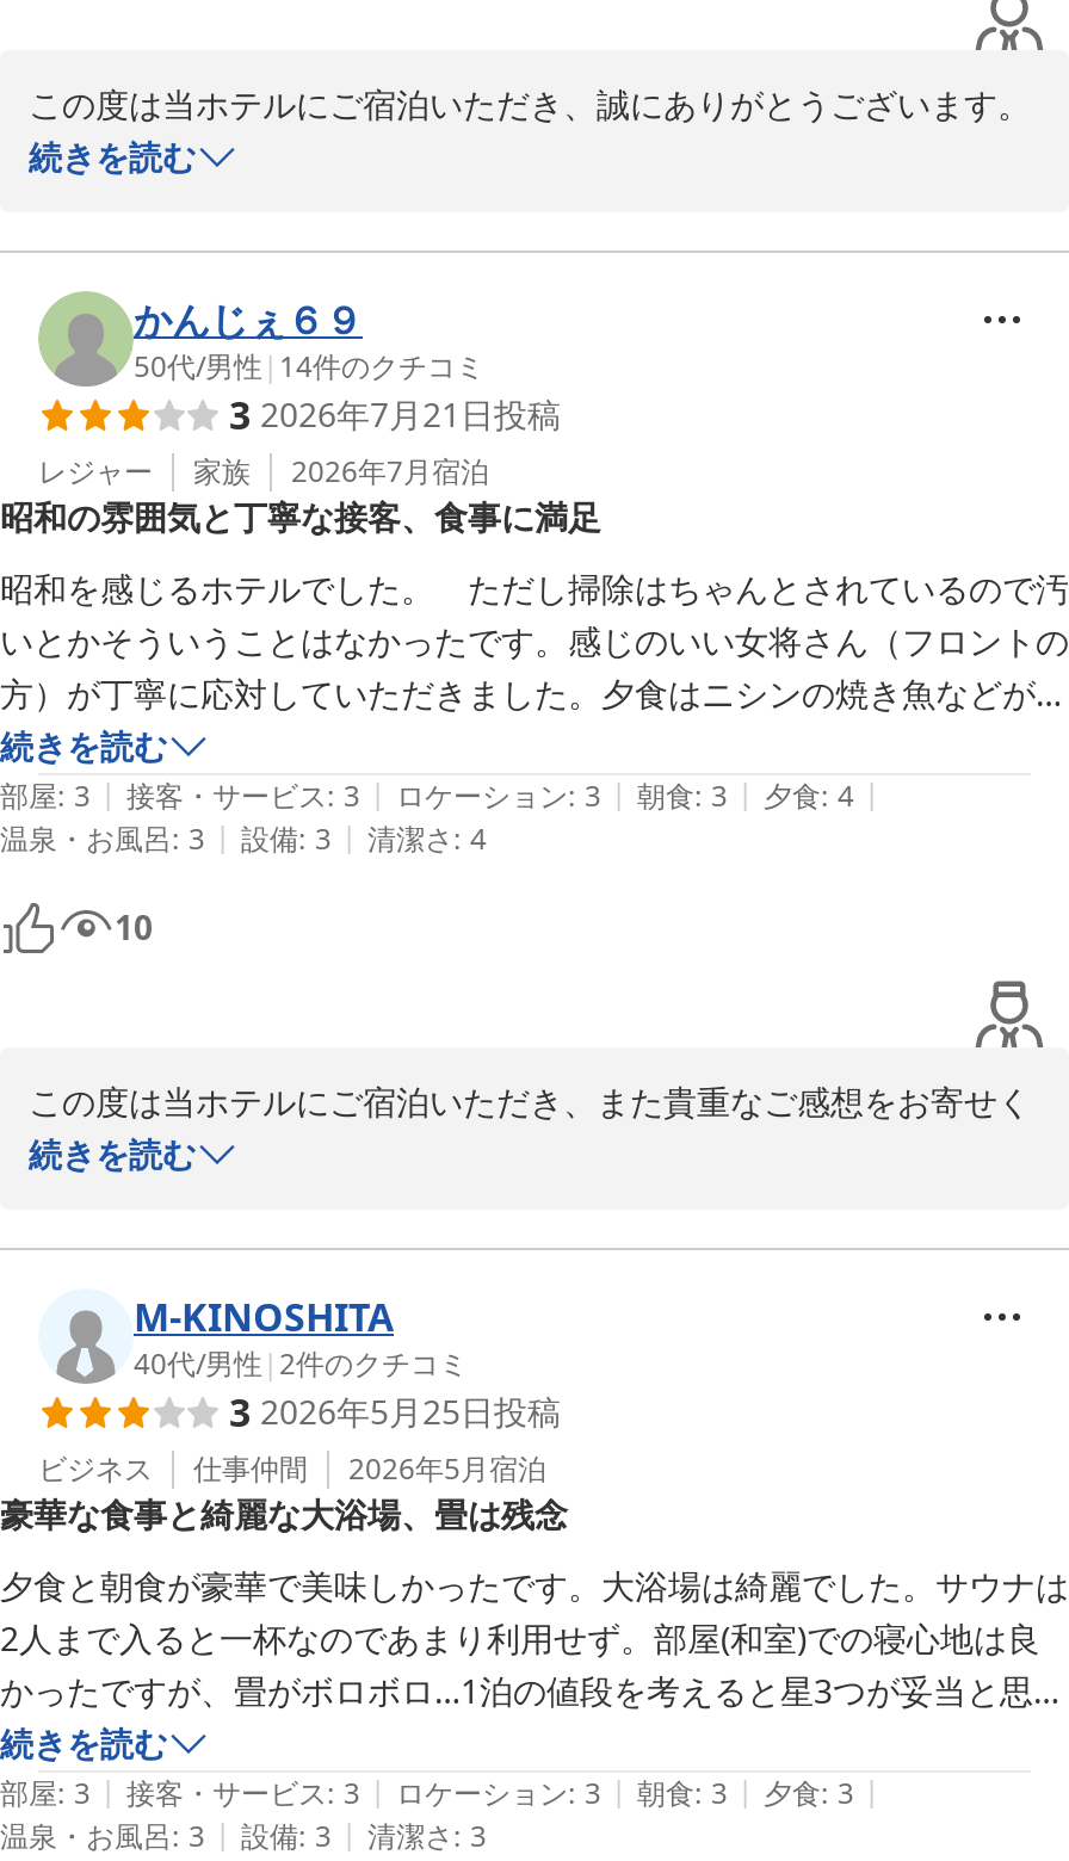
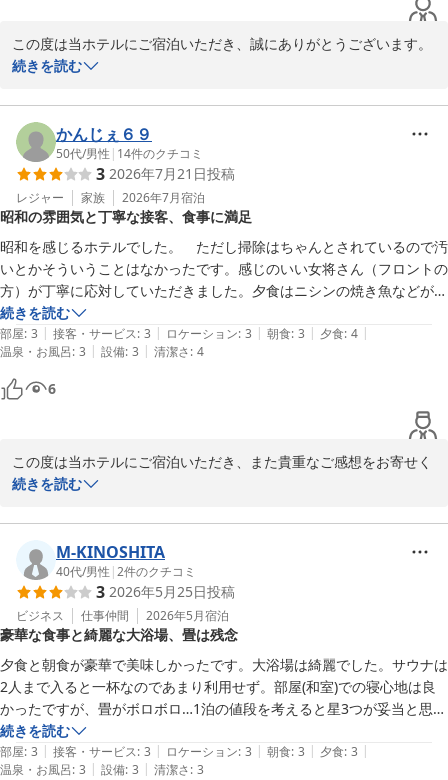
- 10
+ 6
